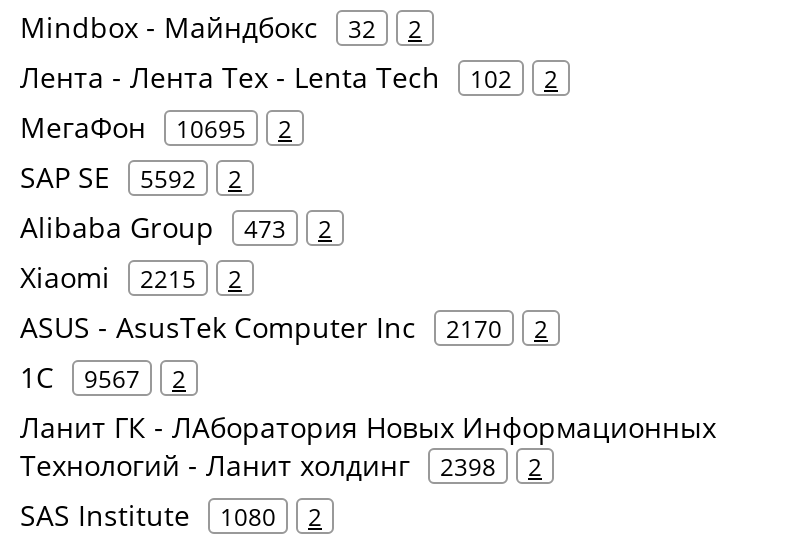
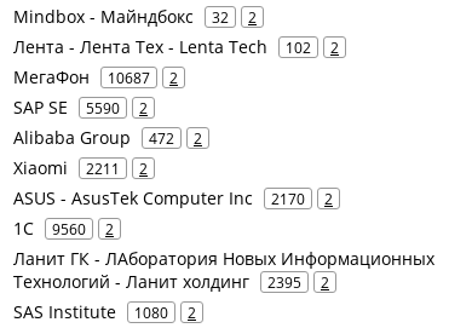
- МегаФон 10695 2
+ МегаФон 10687 2

- SAP SE 5592 2
+ SAP SE 5590 2

- Alibaba Group 473 2
+ Alibaba Group 472 2

- Xiaomi 2215 2
+ Xiaomi 2211 2

- 1С 9567 2
+ 1С 9560 2

- Технологий - Ланит холдинг 2398 2
+ Технологий - Ланит холдинг 2395 2
